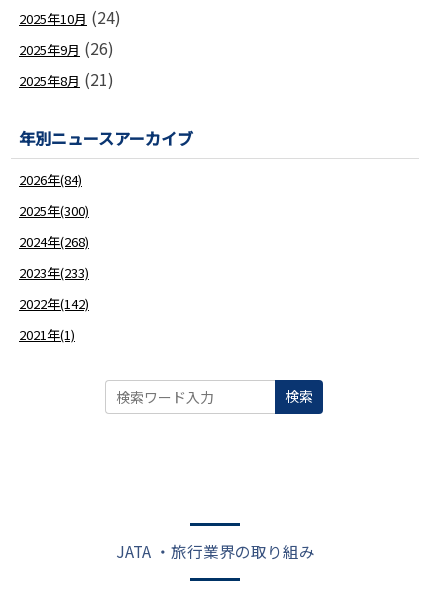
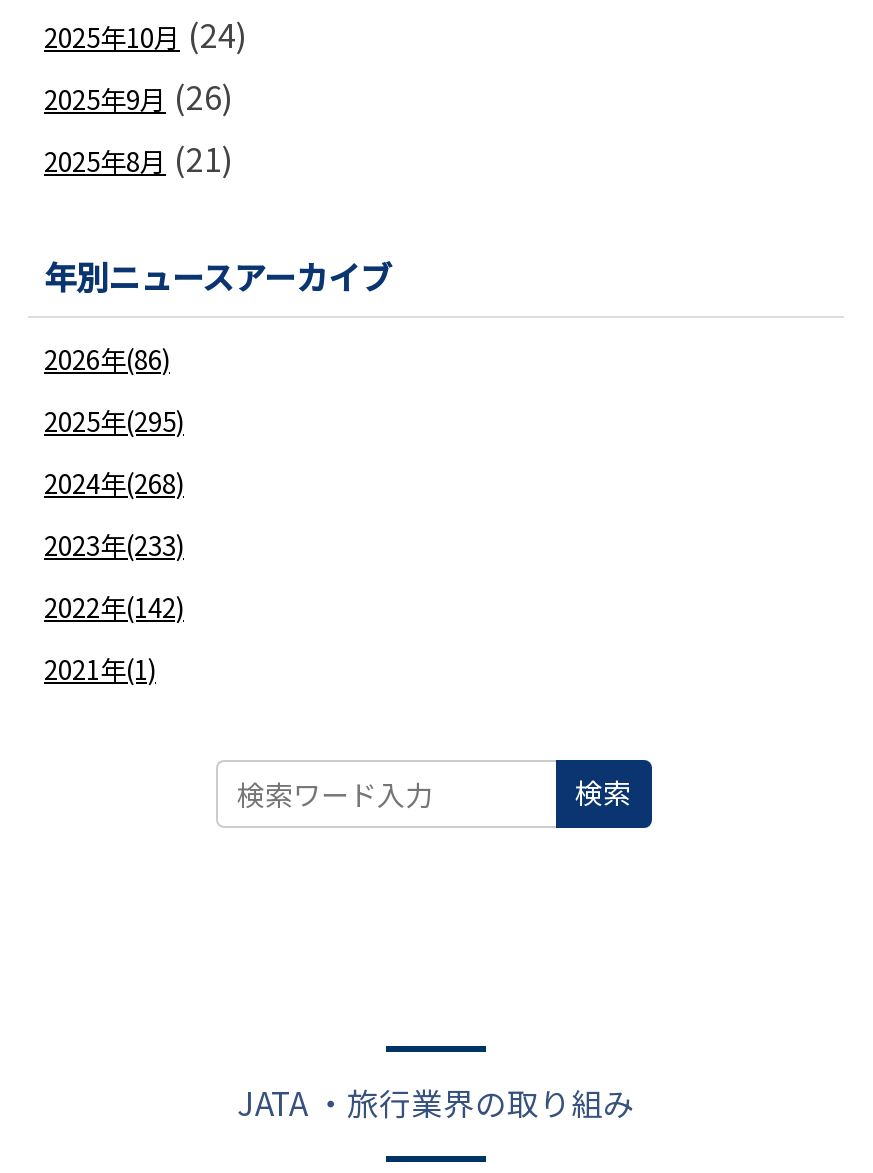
- 2026年(84)
+ 2026年(86)

- 2025年(300)
+ 2025年(295)
